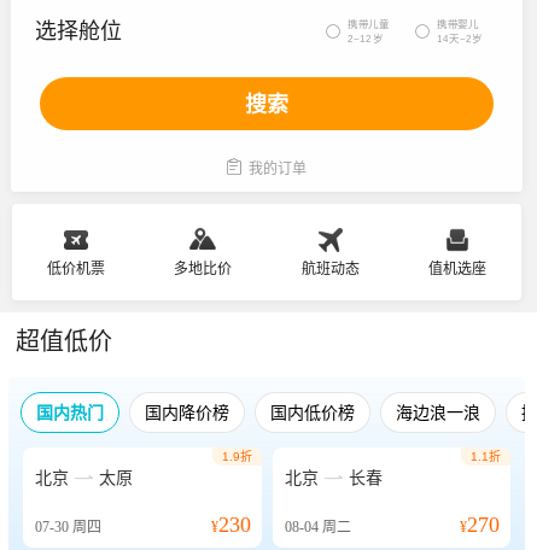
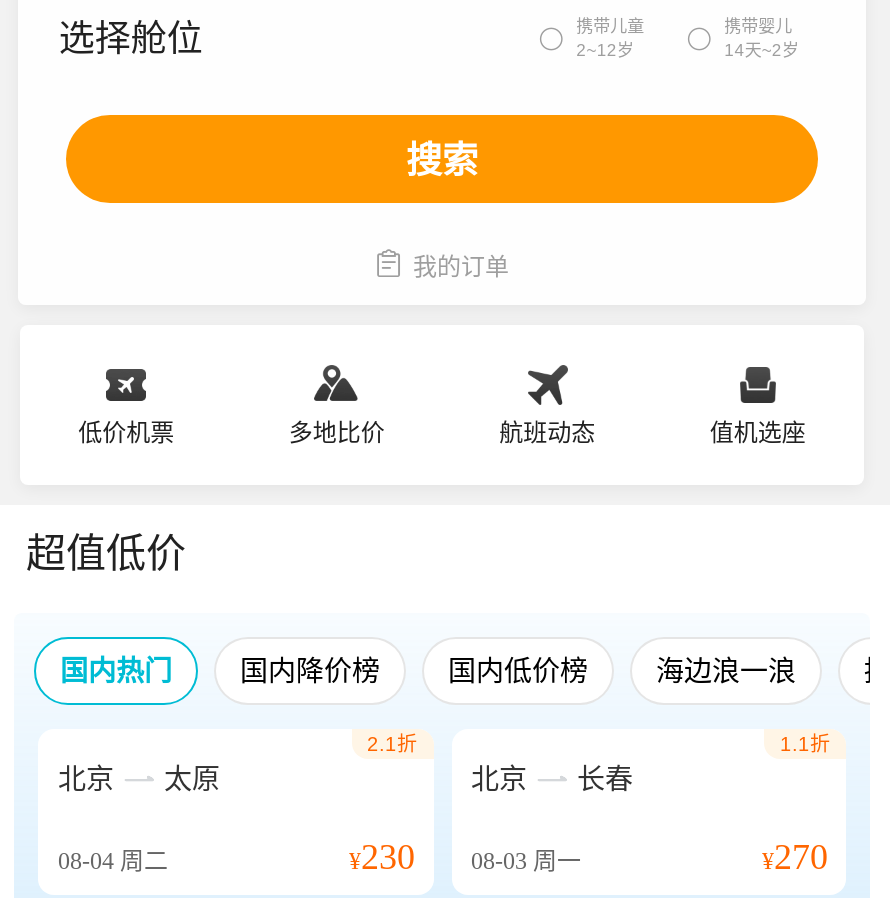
- 1.9折
+ 2.1折

- 07-30周四
+ 08-04周二

- ¥230 08-04周二
+ ¥230 08-03周一
